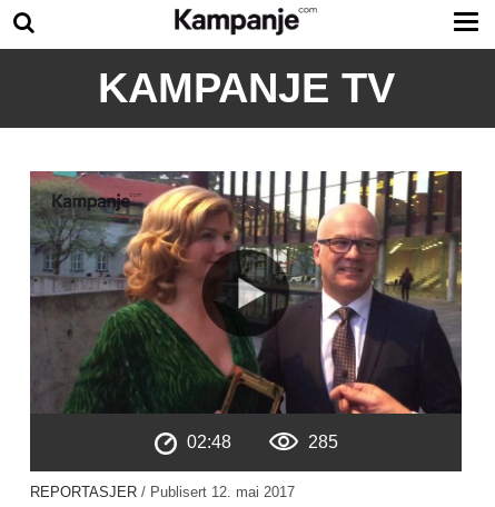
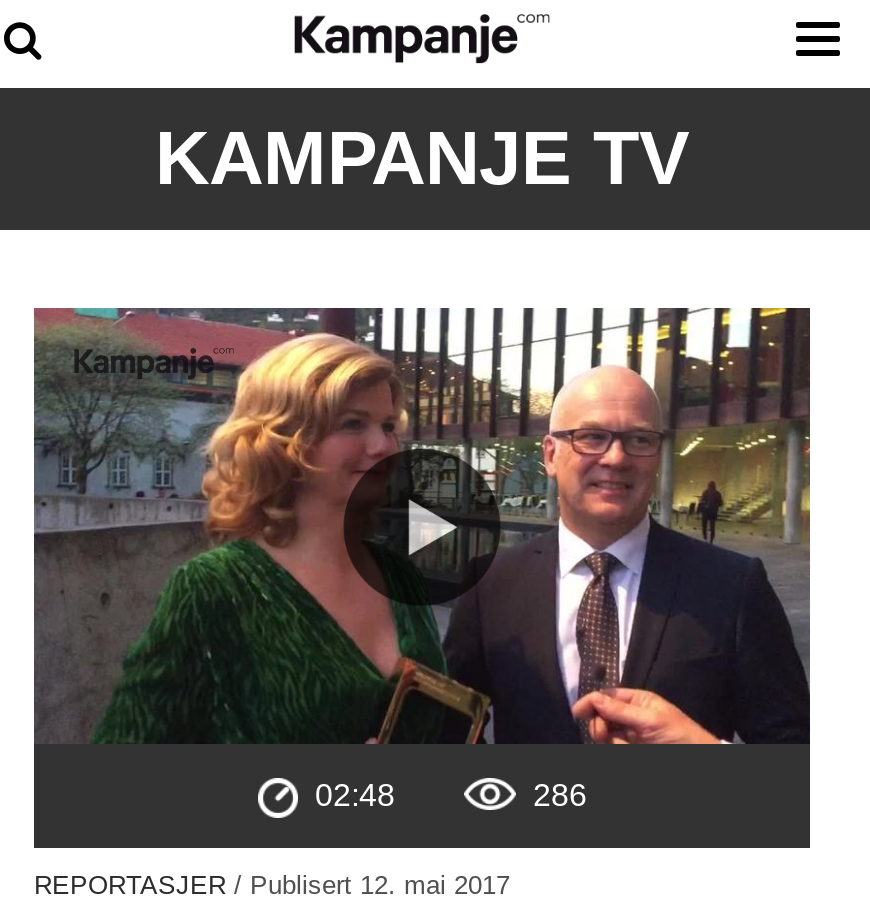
- 285
+ 286
